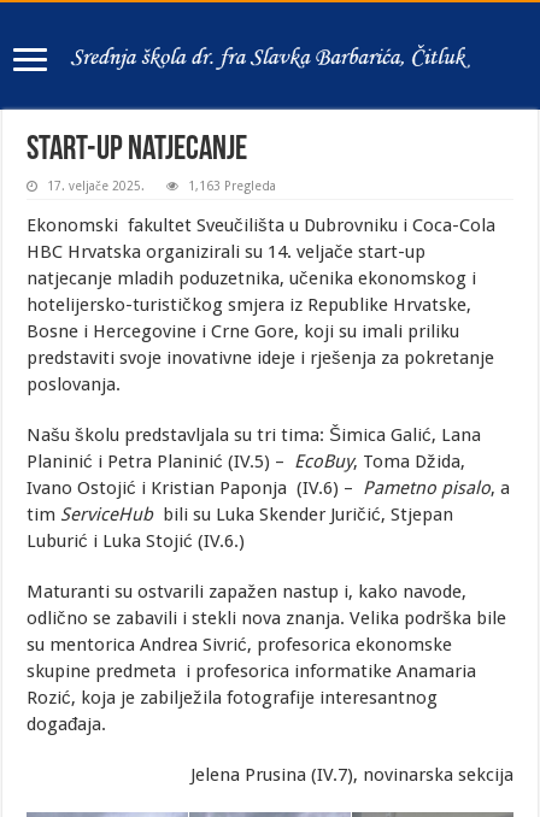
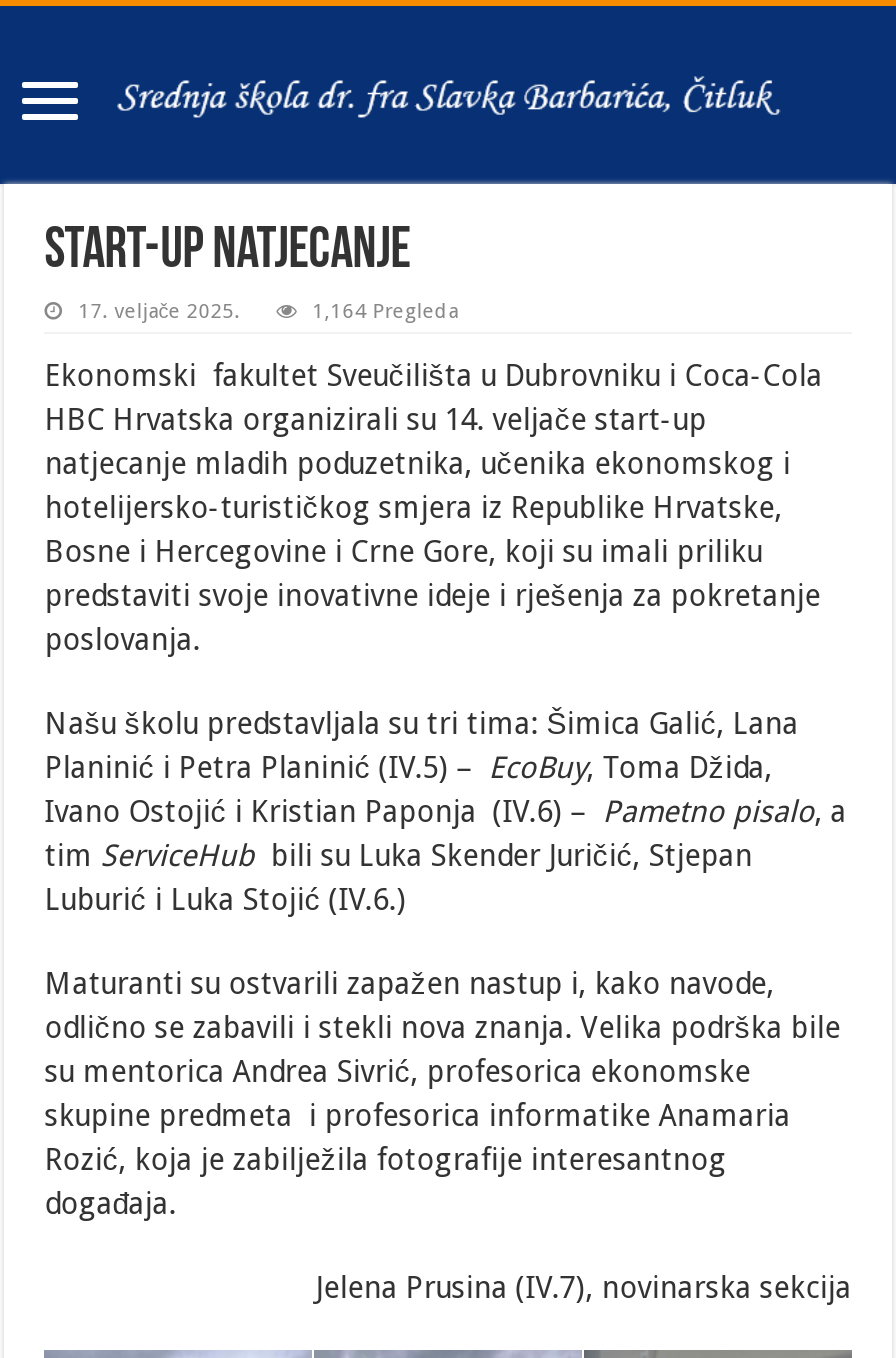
- 1,163 Pregleda
+ 1,164 Pregleda
